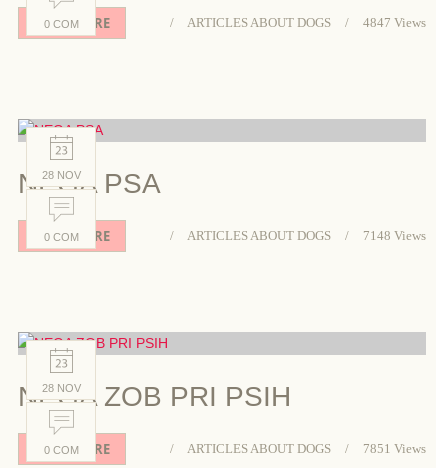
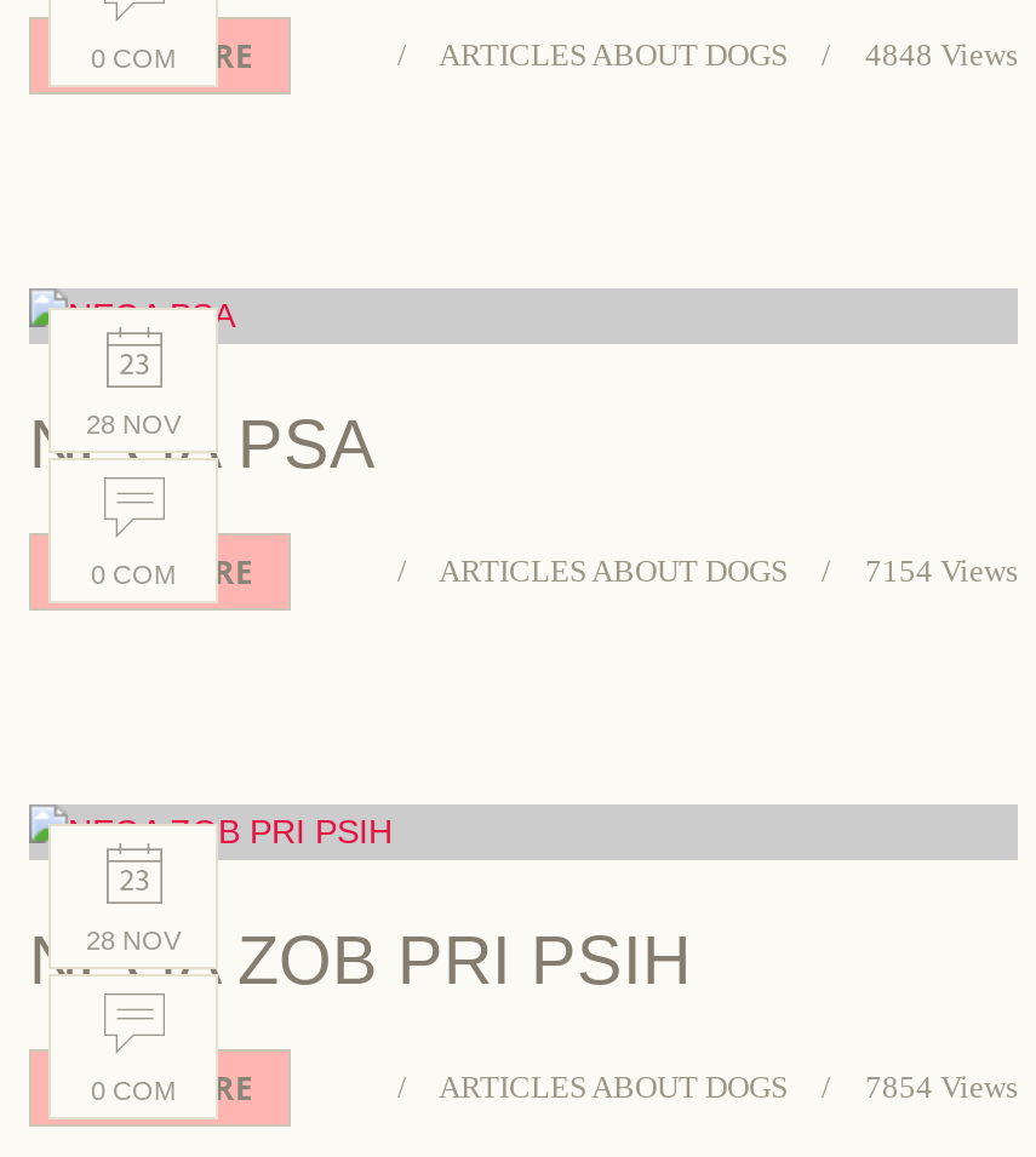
- 4847 Views
+ 4848 Views

- 7148 Views
+ 7154 Views

- 7851 Views
+ 7854 Views
